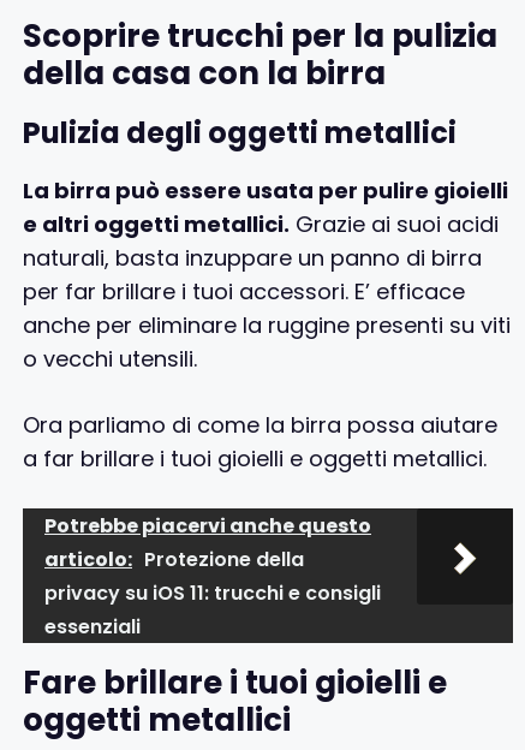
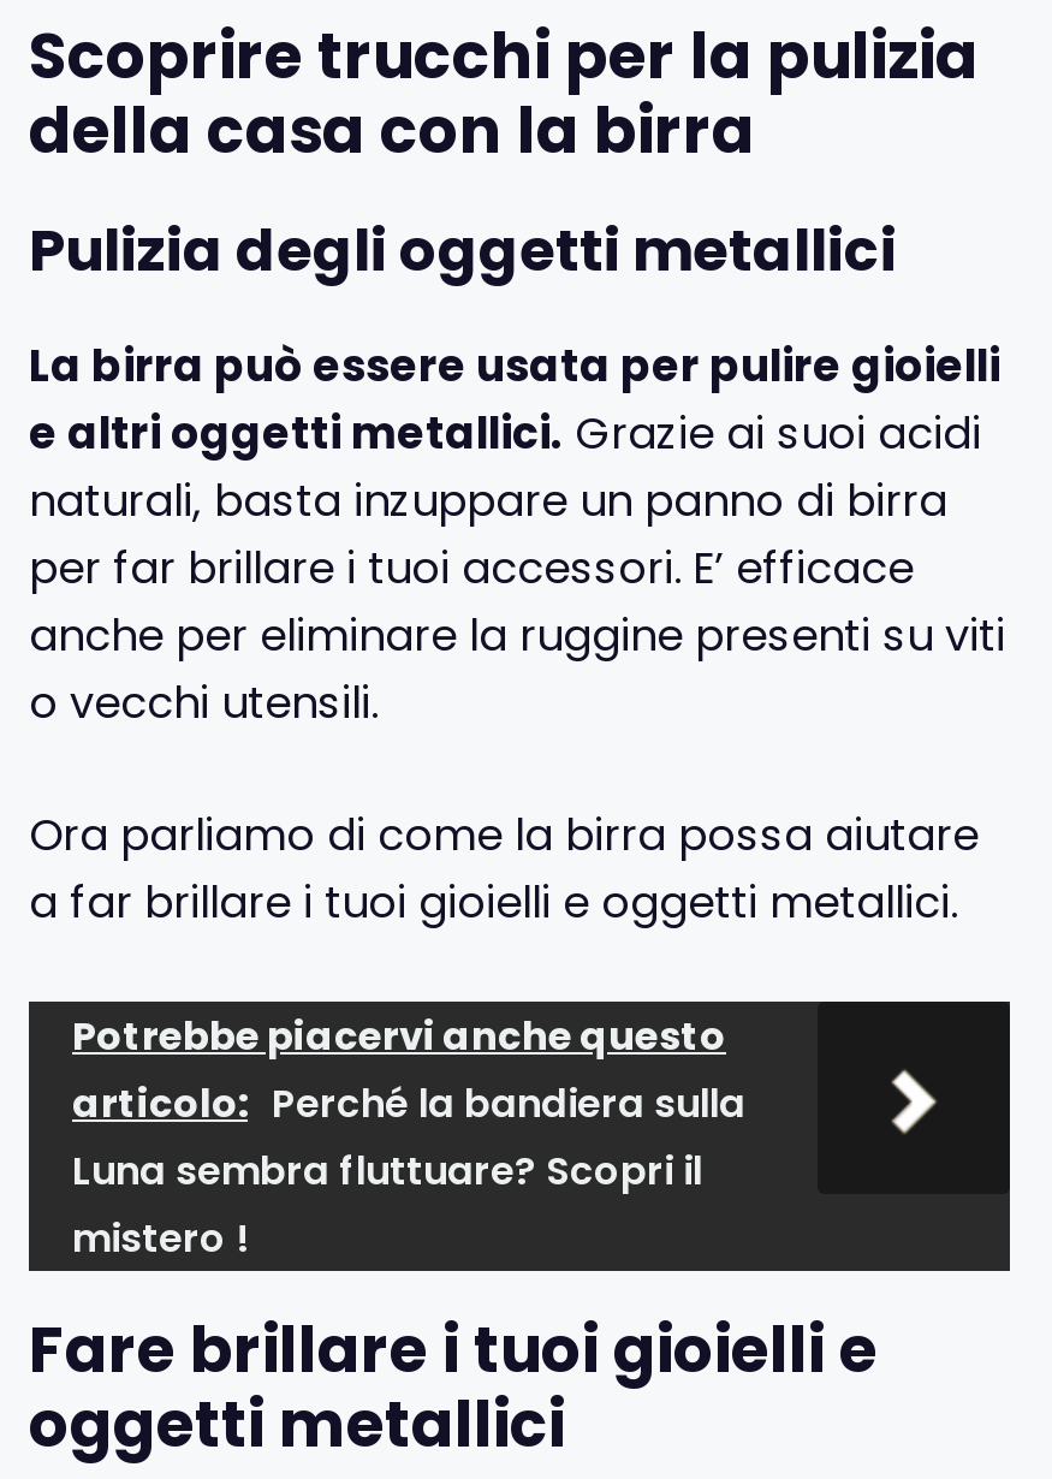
- articolo: Protezione della
- privacy su iOS 11: trucchi e consigli
- essenziali
+ articolo: Perché la bandiera sulla
+ Luna sembra fluttuare? Scopri il
+ mistero !
